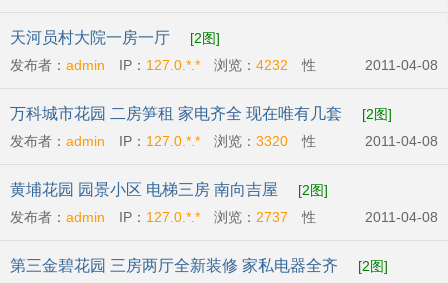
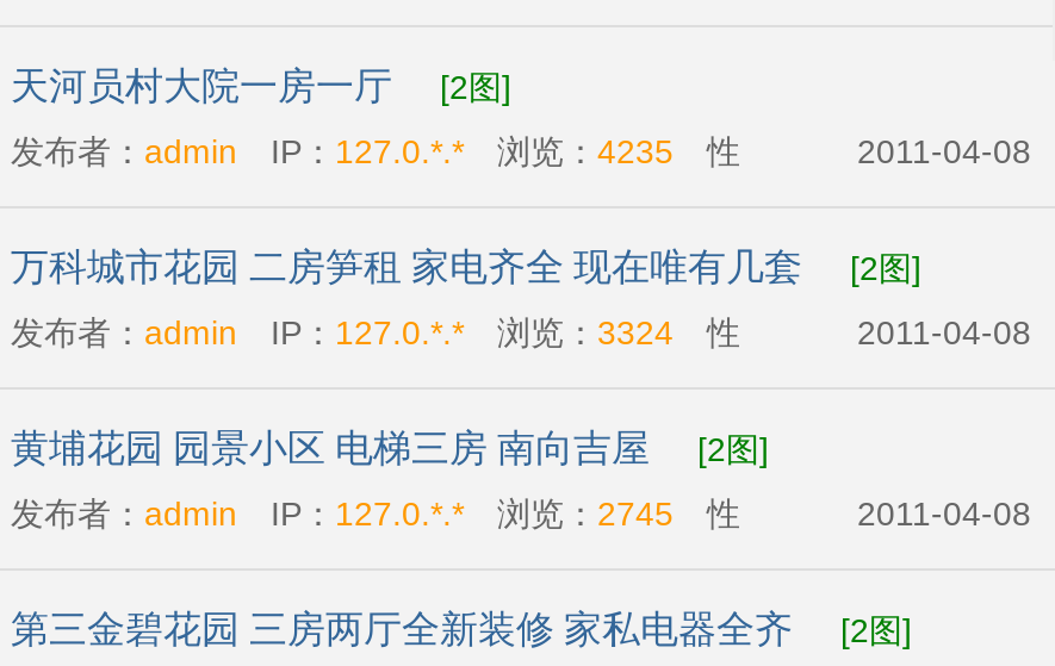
- 发布者：admin IP：127.0.*.*浏览：4232性
+ 发布者：admin IP：127.0.*.*浏览：4235性

- 发布者：admin IP：127.0.*.*浏览：3320性
+ 发布者：admin IP：127.0.*.*浏览：3324性

- 发布者：admin IP：127.0.*.*浏览：2737性
+ 发布者：admin IP：127.0.*.*浏览：2745性
